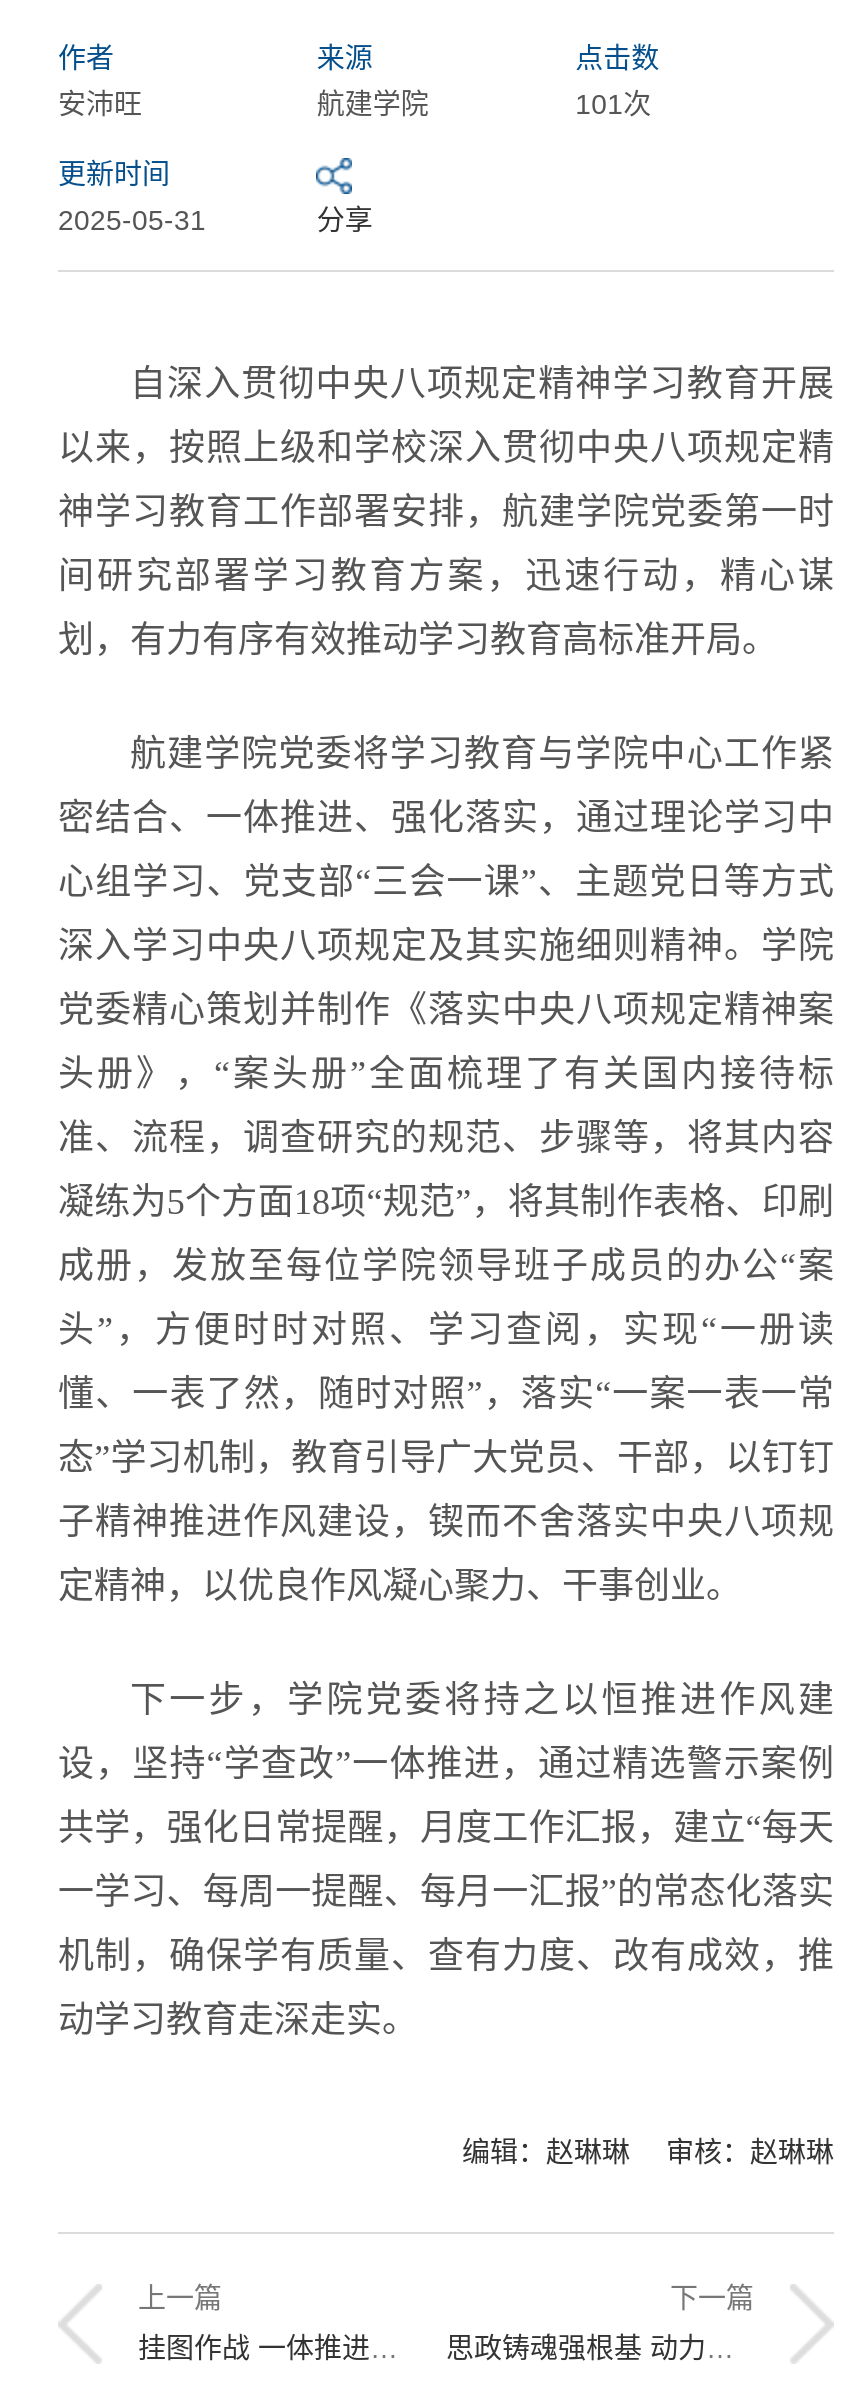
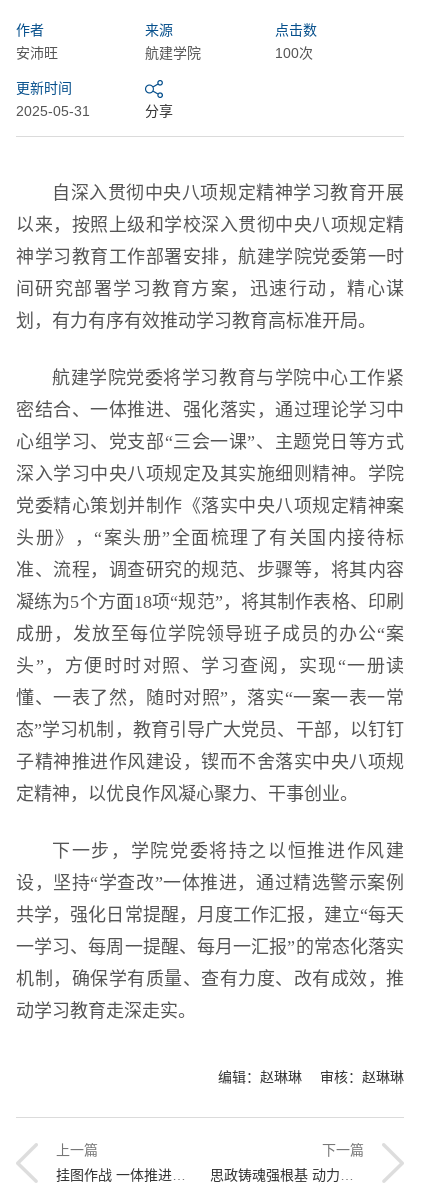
- 101次
+ 100次
